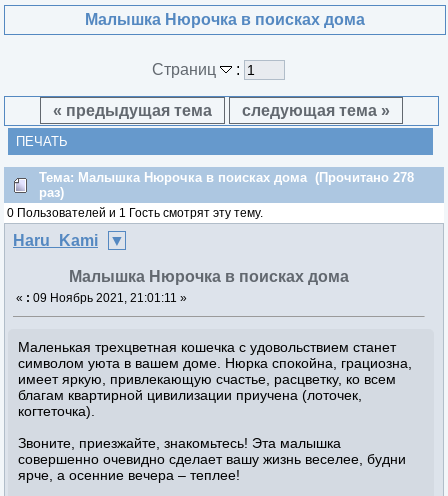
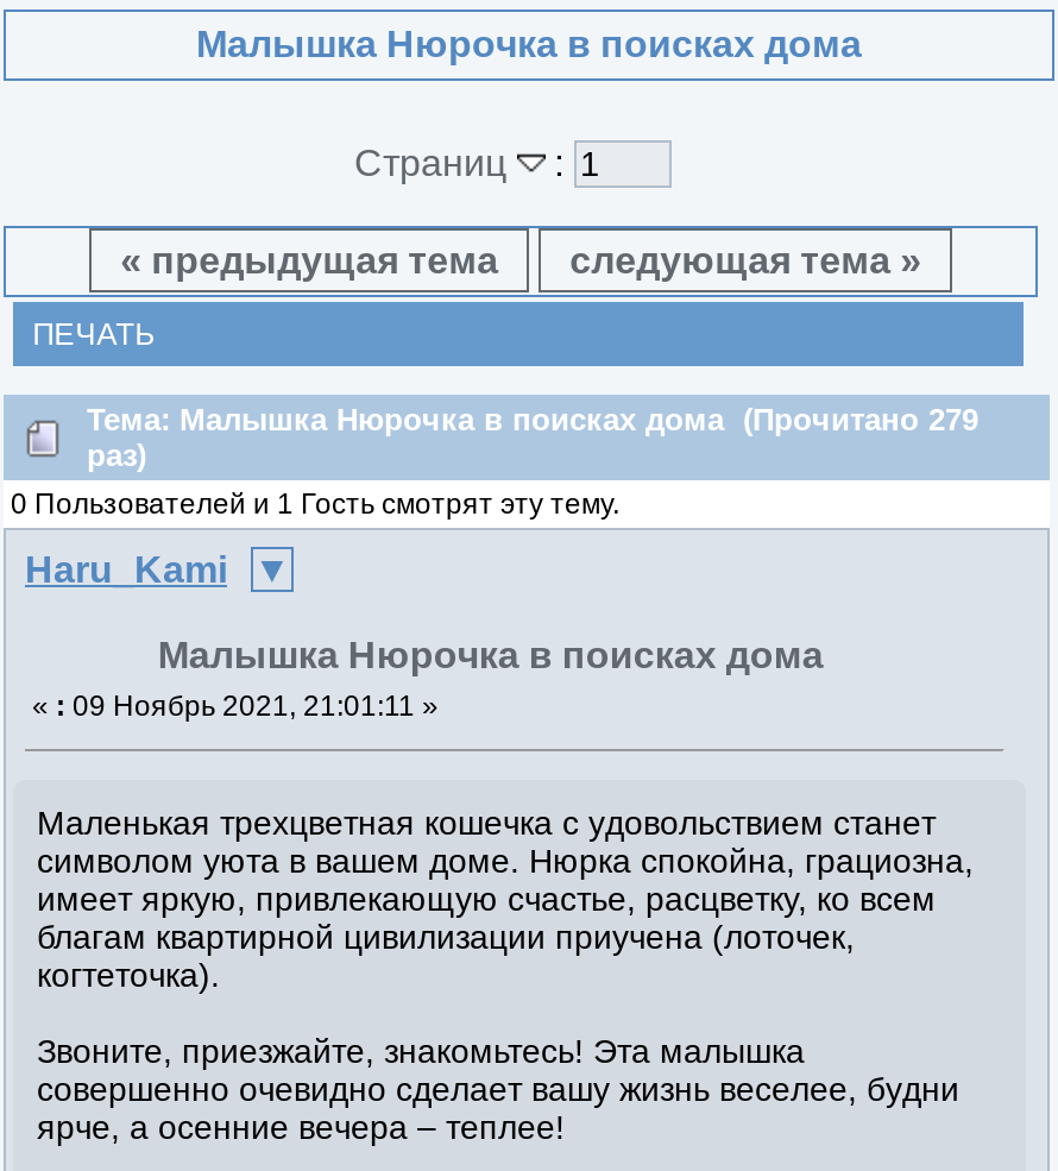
- Тема: Малышка Нюрочка в поисках дома (Прочитано 278
+ Тема: Малышка Нюрочка в поисках дома (Прочитано 279
